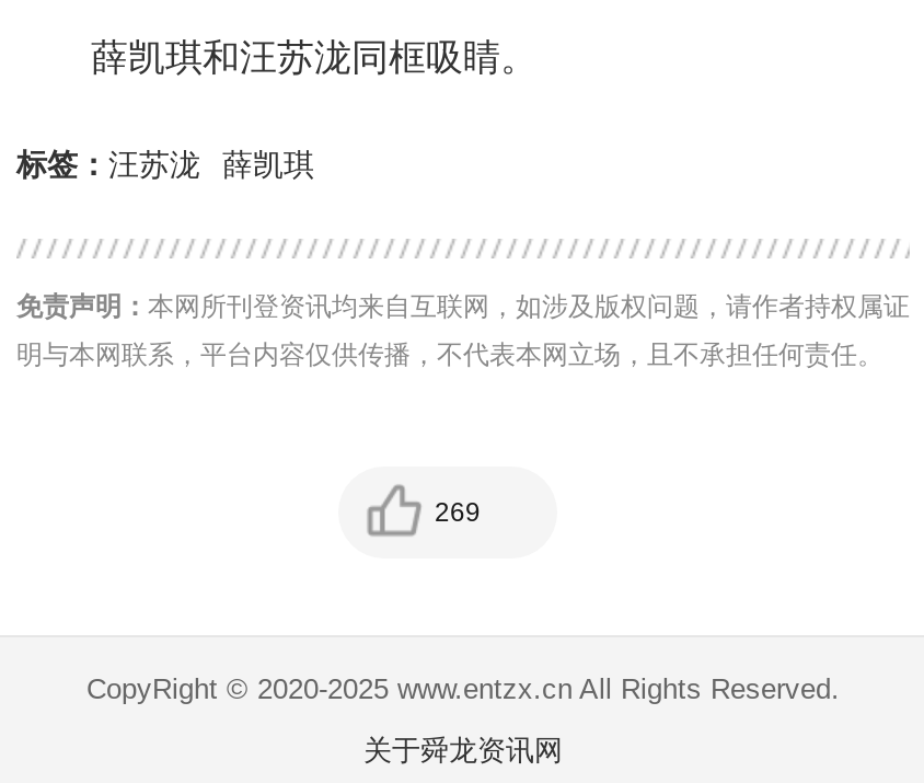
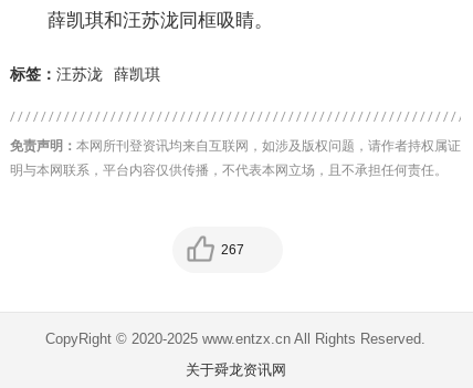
- 269
+ 267
